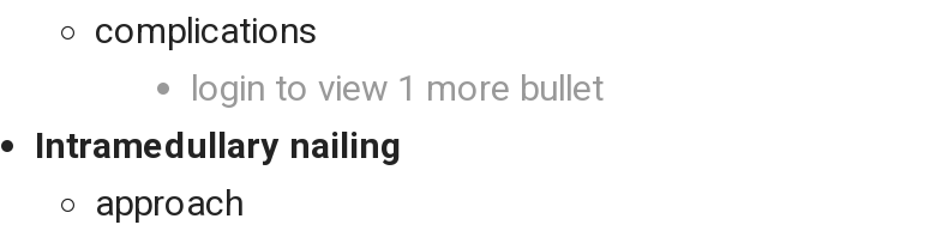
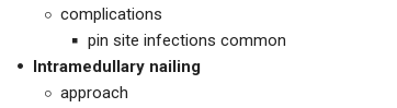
- login to view 1 more bullet
+ pin site infections common
